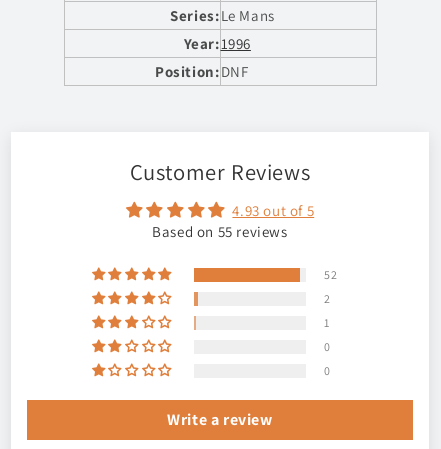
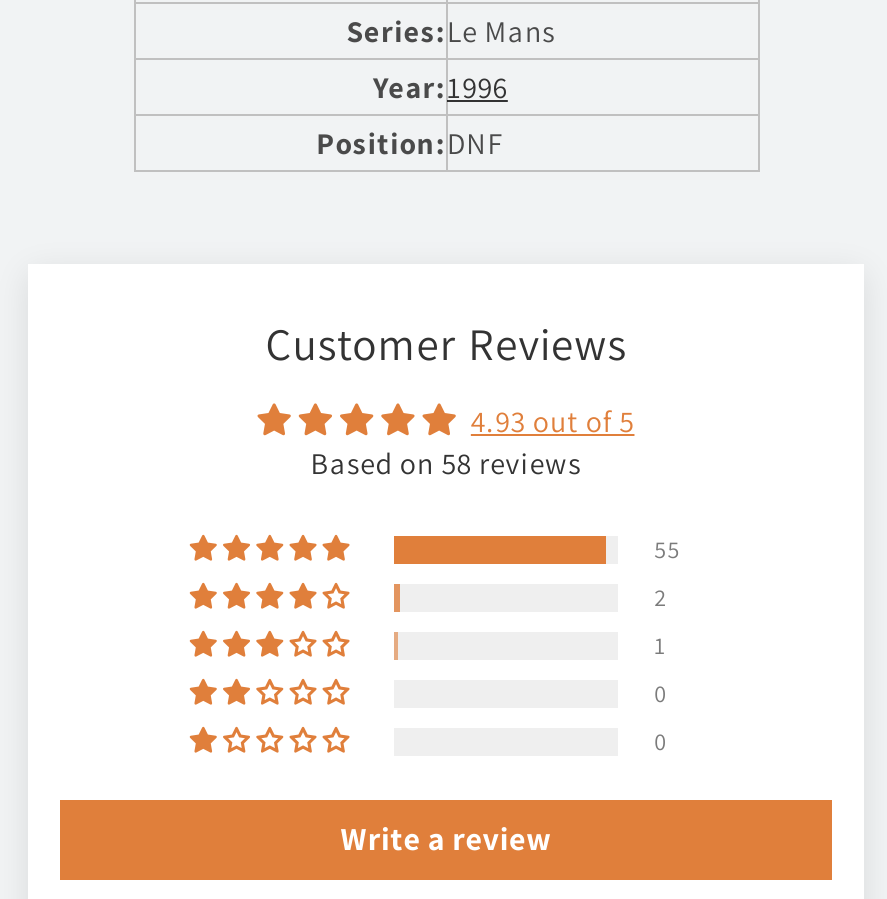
- Based on 55 reviews
+ Based on 58 reviews

- 52
+ 55
